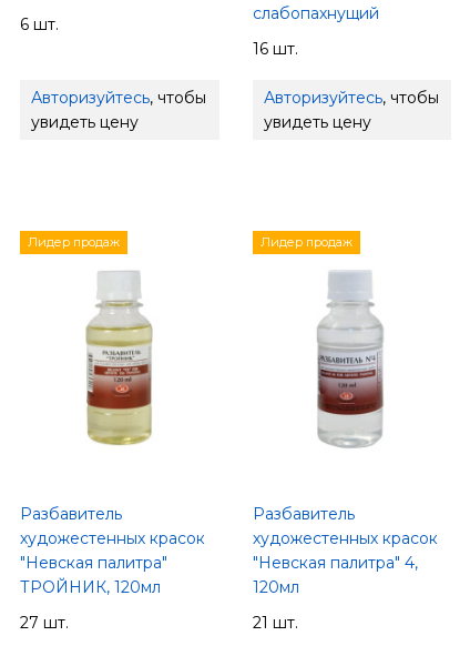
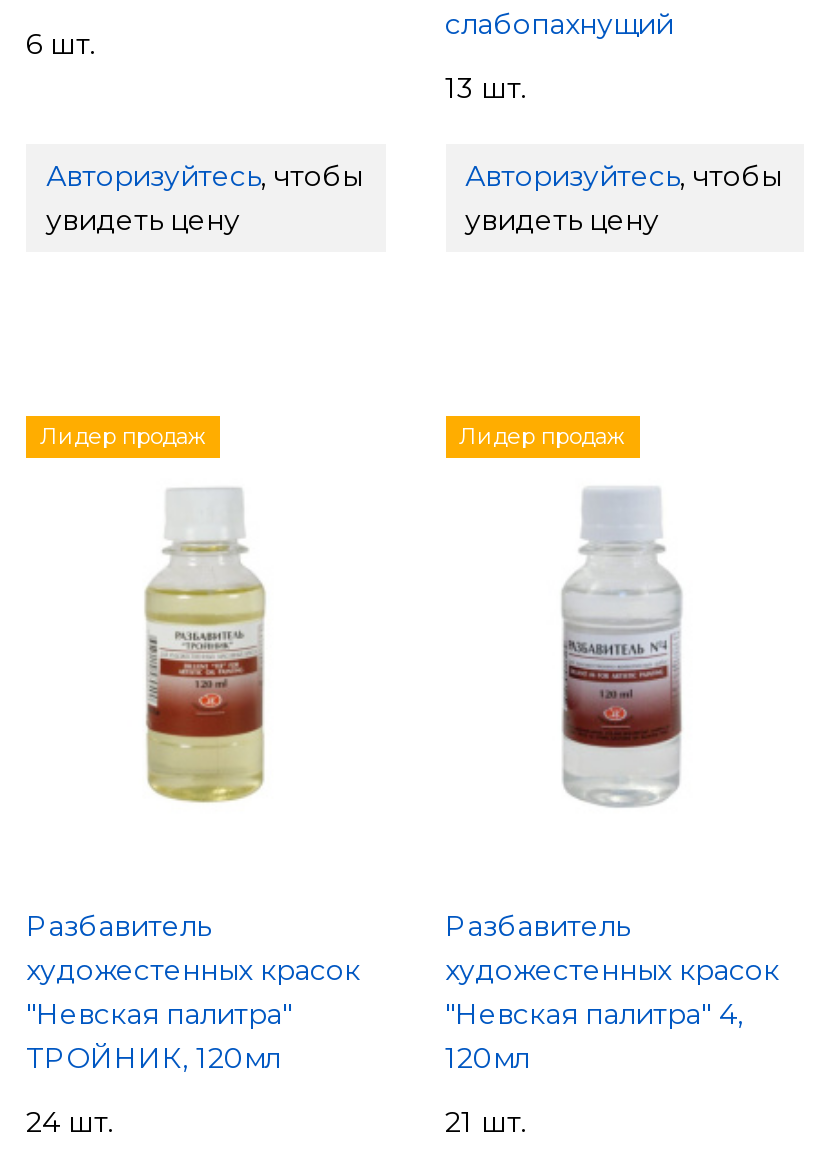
- 16 шт.
+ 13 шт.

- 27 шт.
+ 24 шт.
